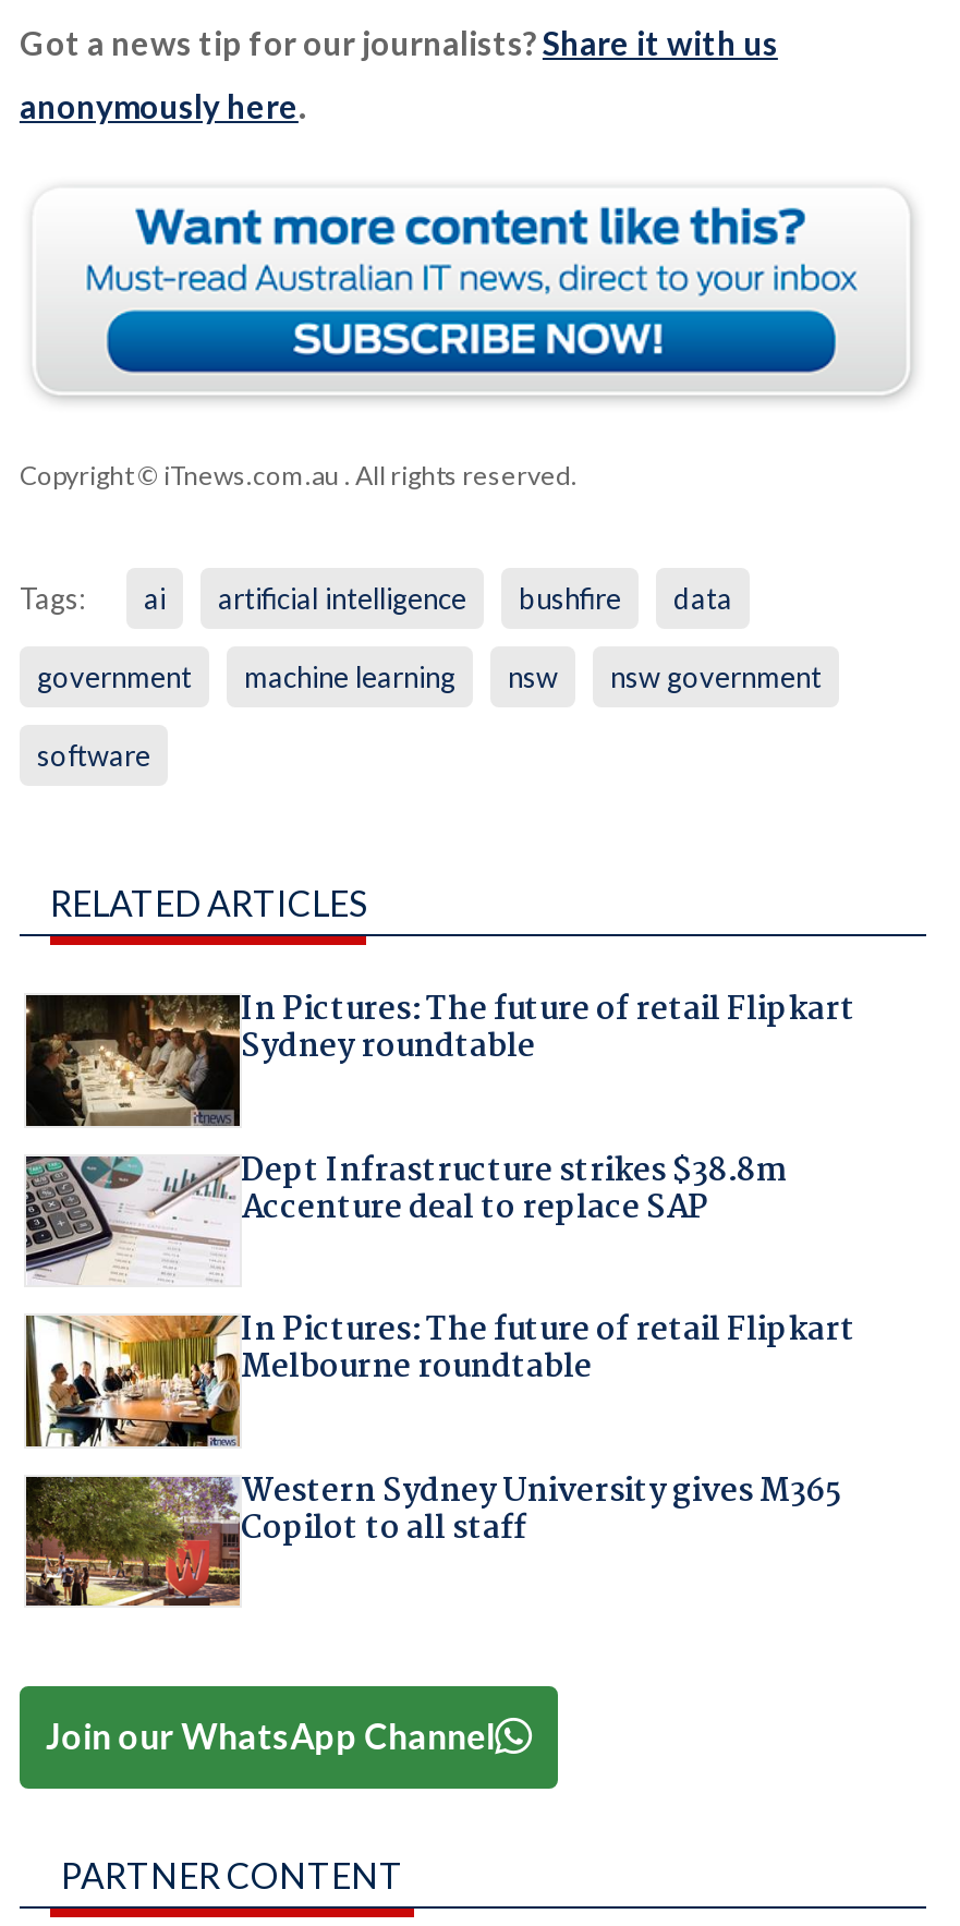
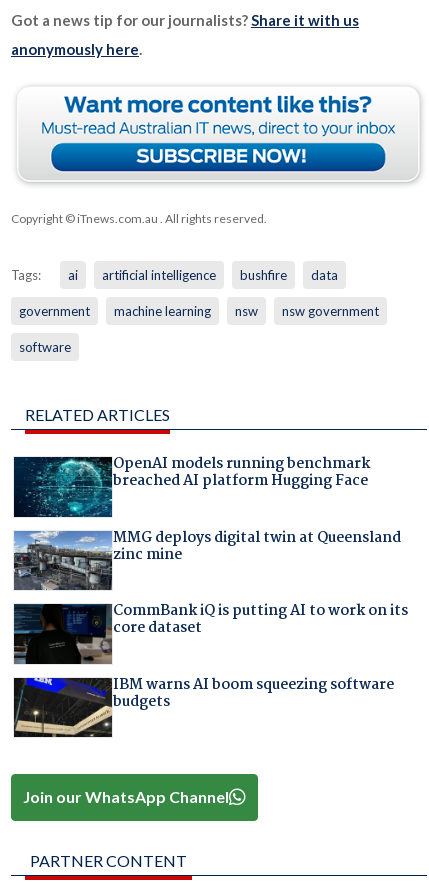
- [image]
- In Pictures: The future of retail Flipkart
- Sydney roundtable
+ [image]
+ OpenAI models running benchmark
+ breached AI platform Hugging Face

- [image]
- Dept Infrastructure strikes $38.8m
- Accenture deal to replace SAP
+ [image]
+ MMG deploys digital twin at Queensland
+ zinc mine

- [image]
- In Pictures: The future of retail Flipkart
- Melbourne roundtable
+ [image]
+ CommBank iQ is putting AI to work on its
+ core dataset

- [image]
- Western Sydney University gives M365
- Copilot to all staff
+ [image]
+ IBM warns AI boom squeezing software
+ budgets
